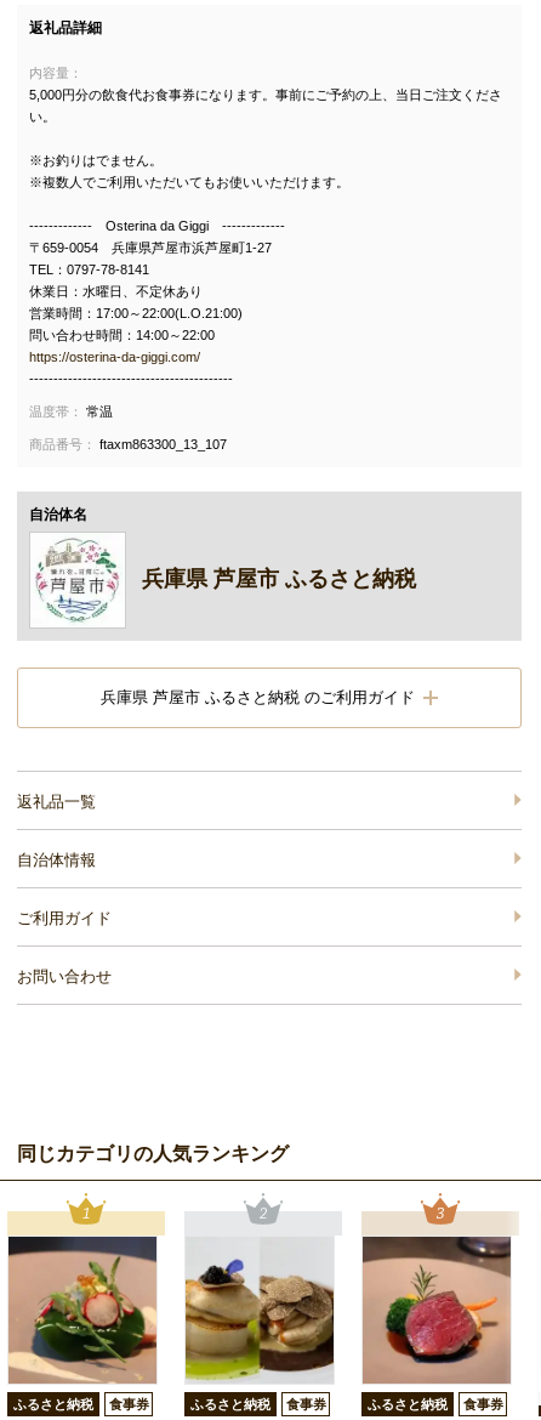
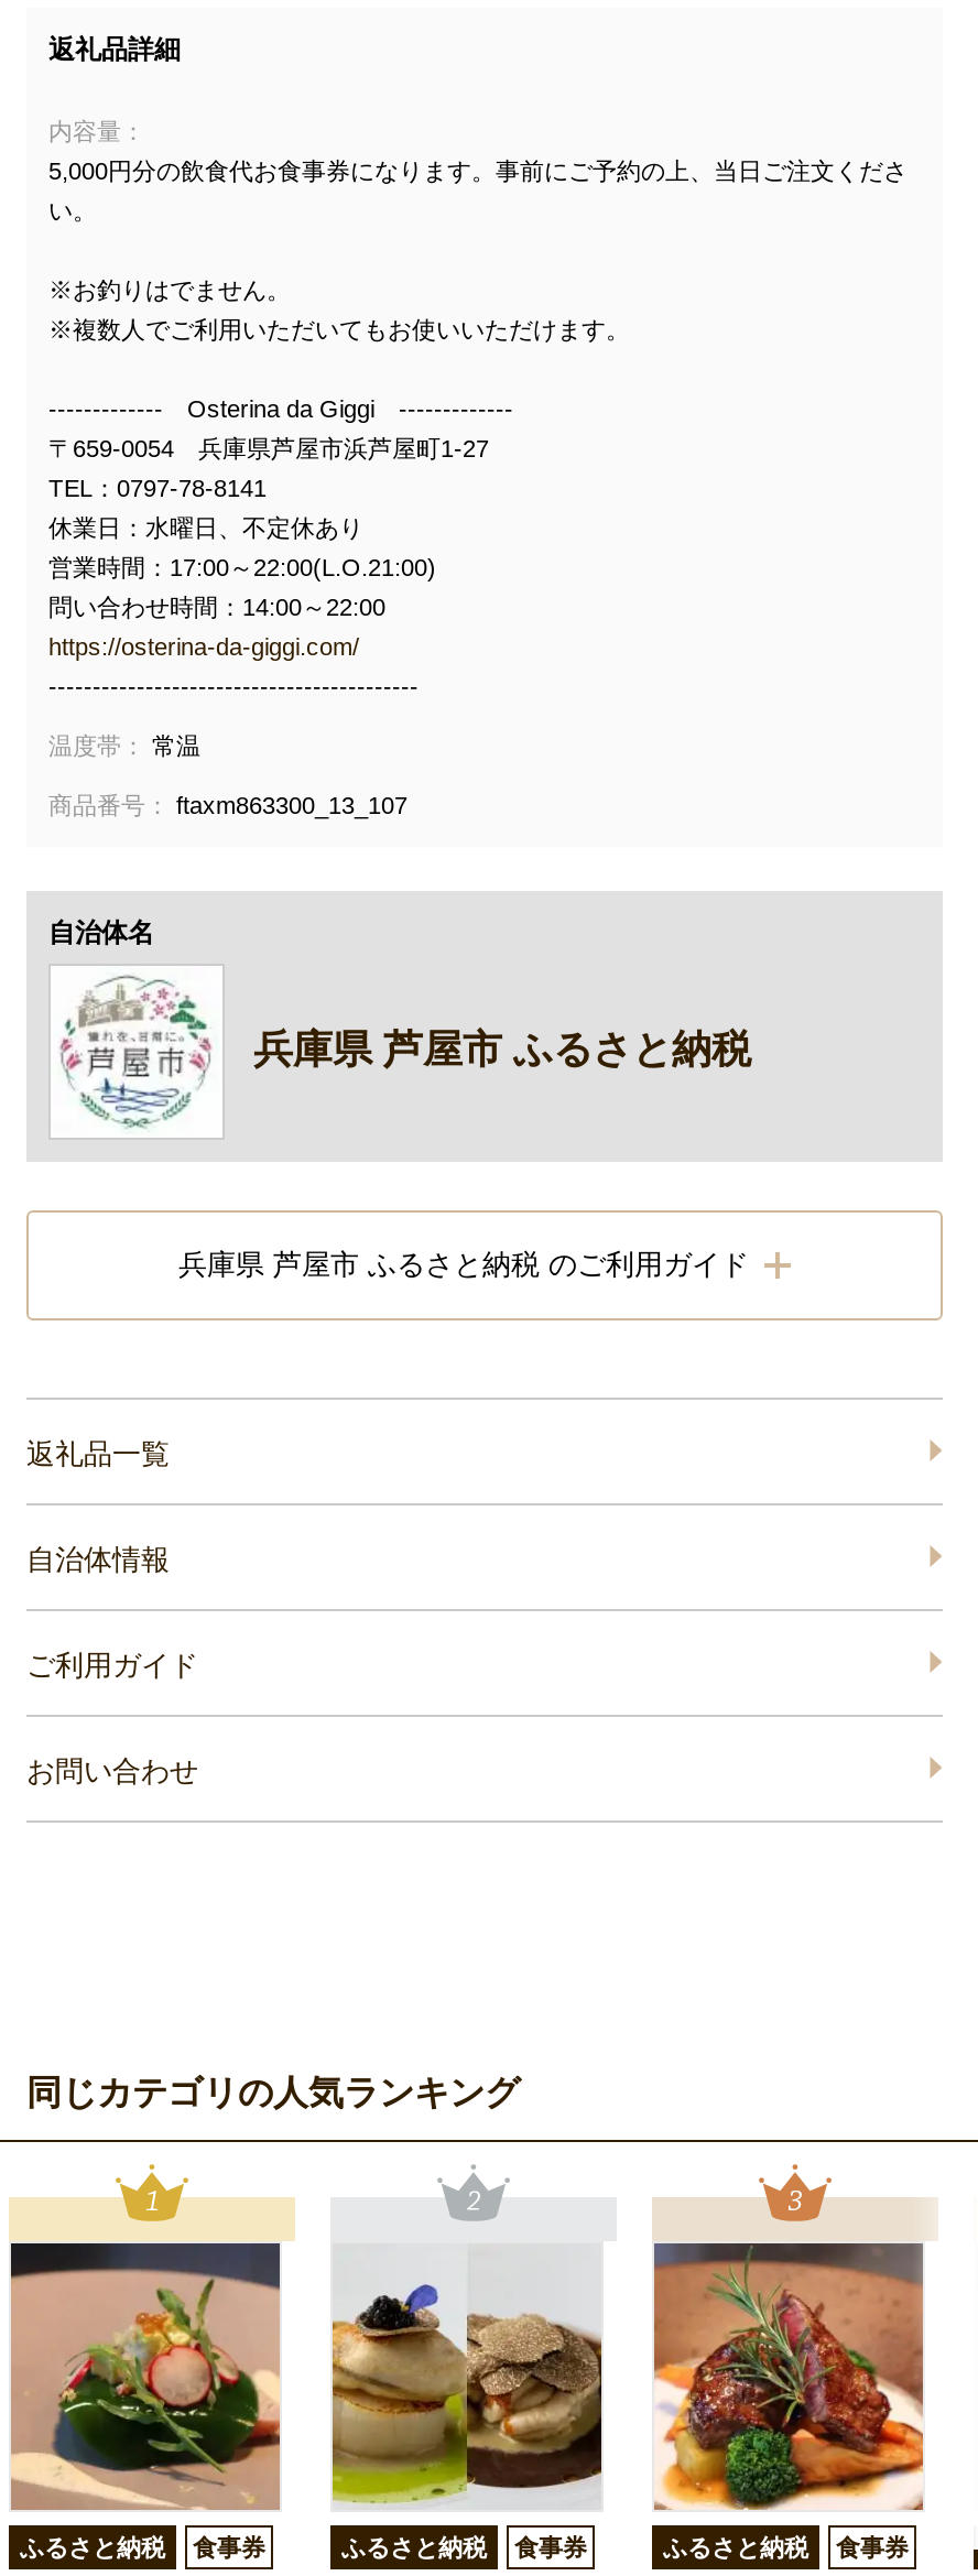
- [image]
+ [image]
